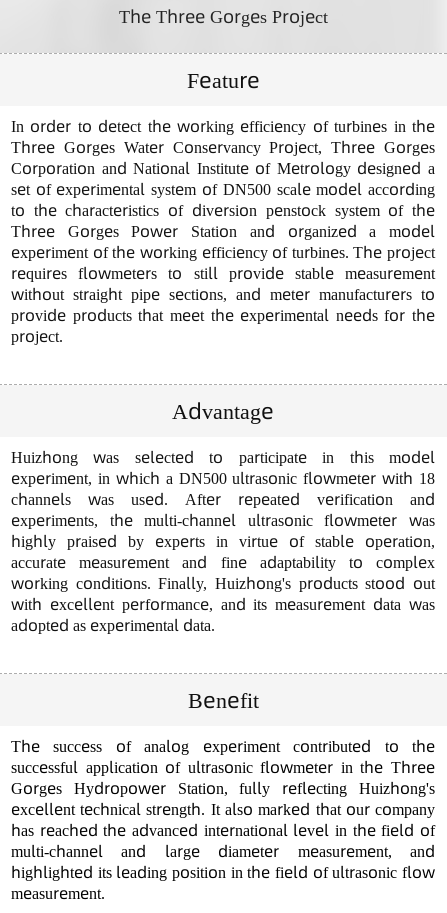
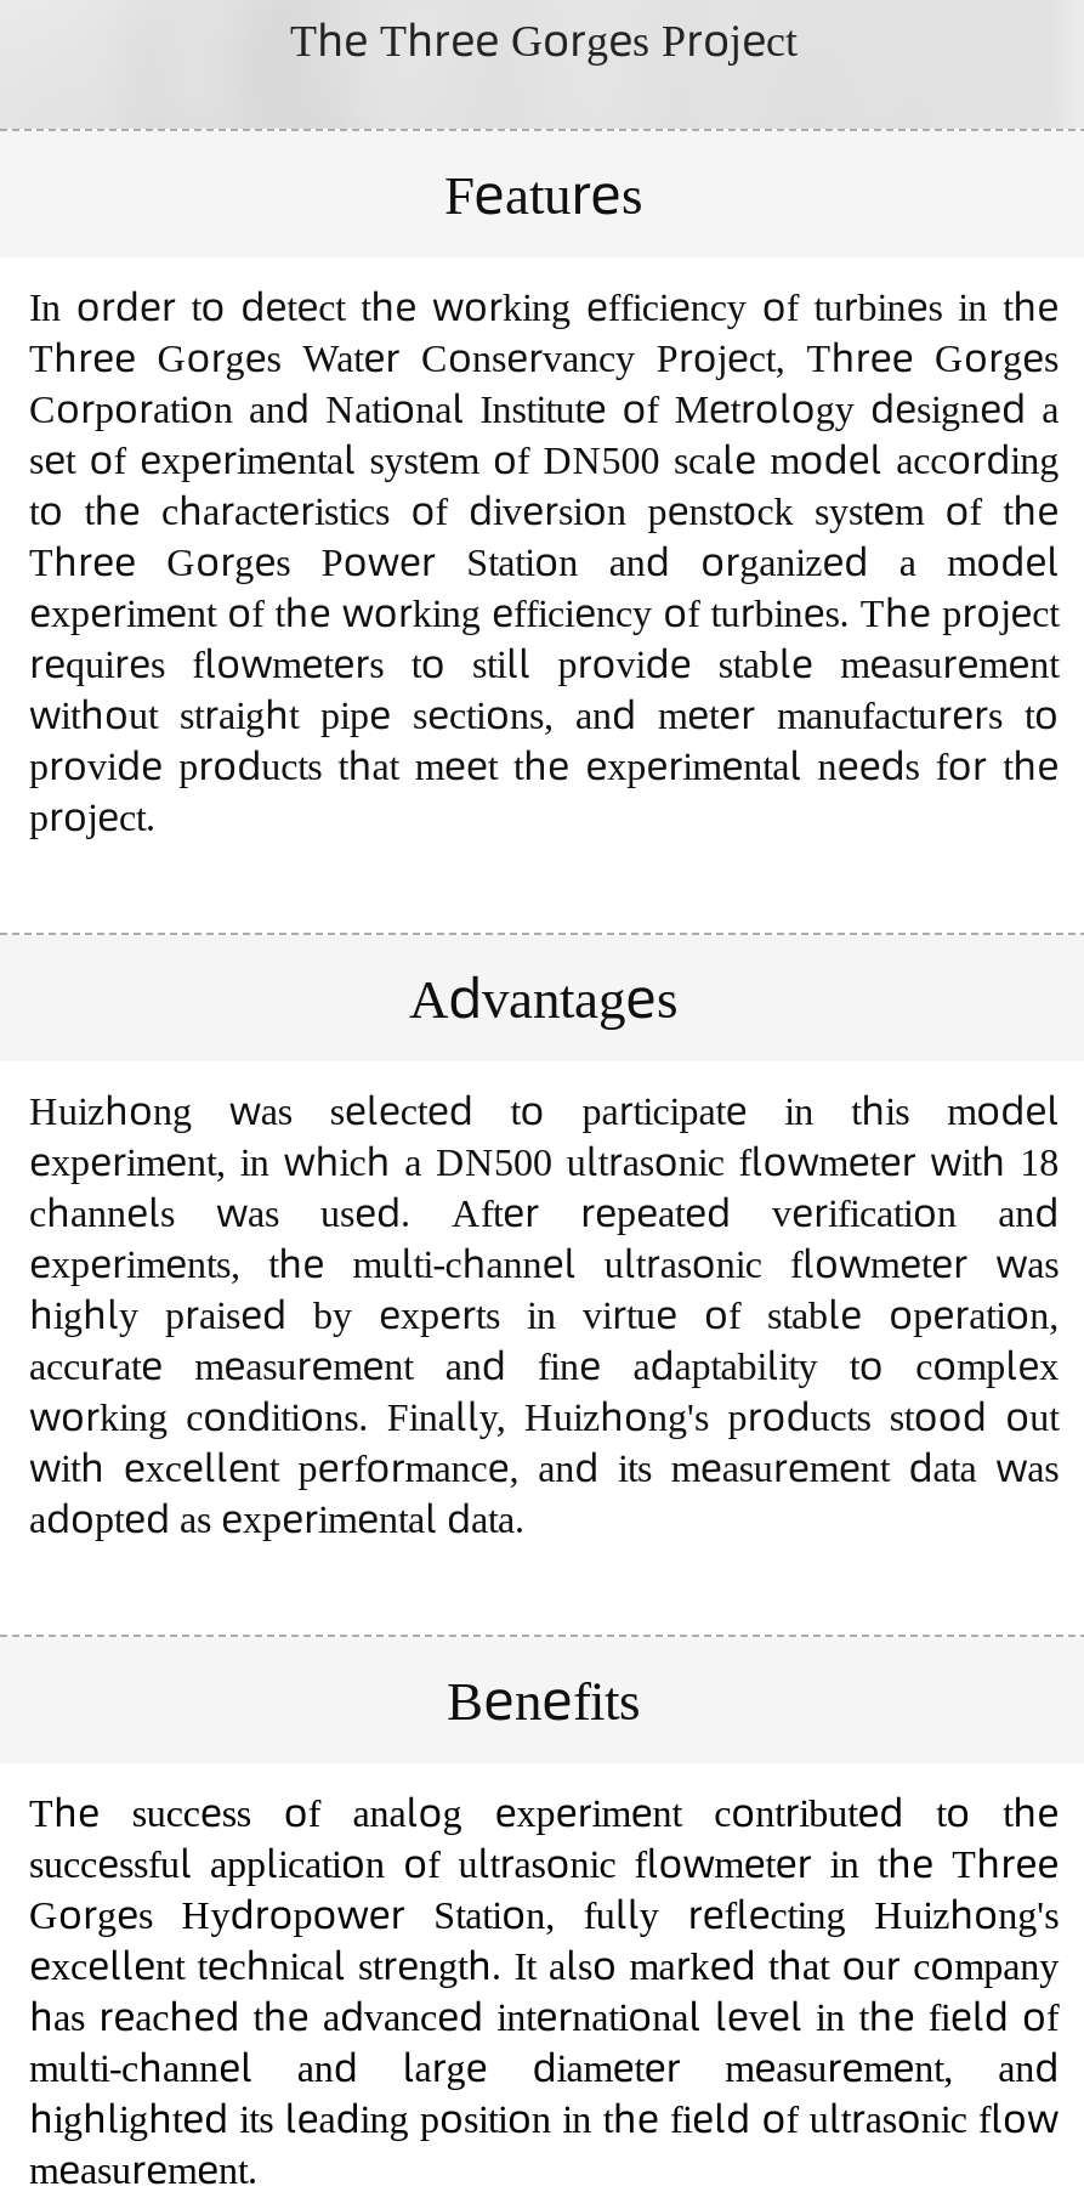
- Feature
+ Features

- Advantage
+ Advantages

- Benefit
+ Benefits
